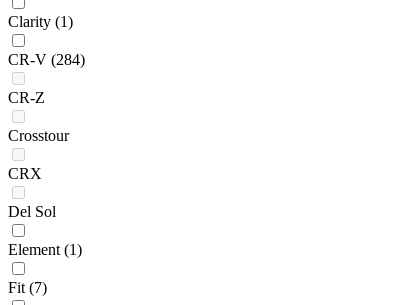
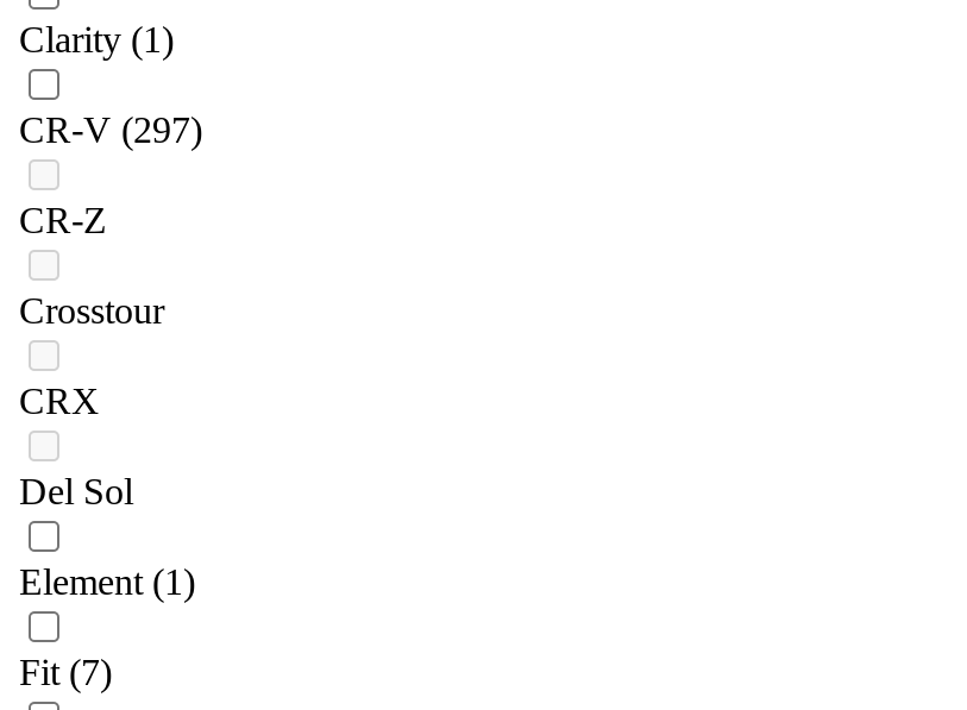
- CR-V (284)
+ CR-V (297)
